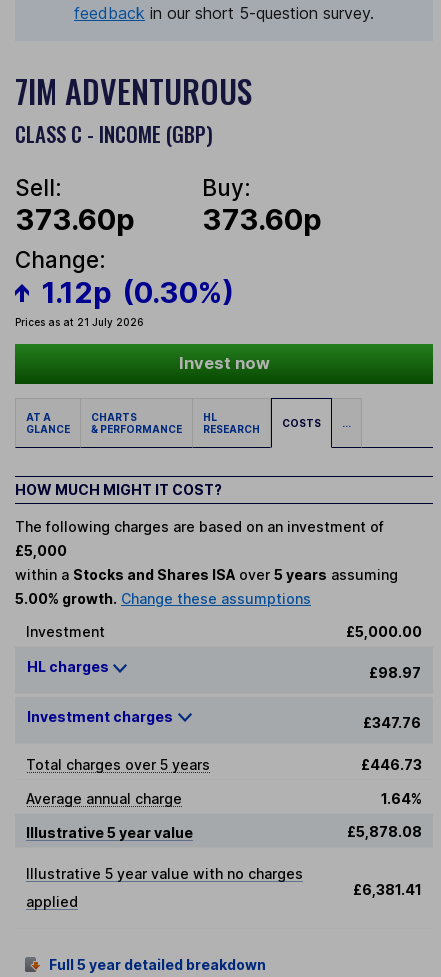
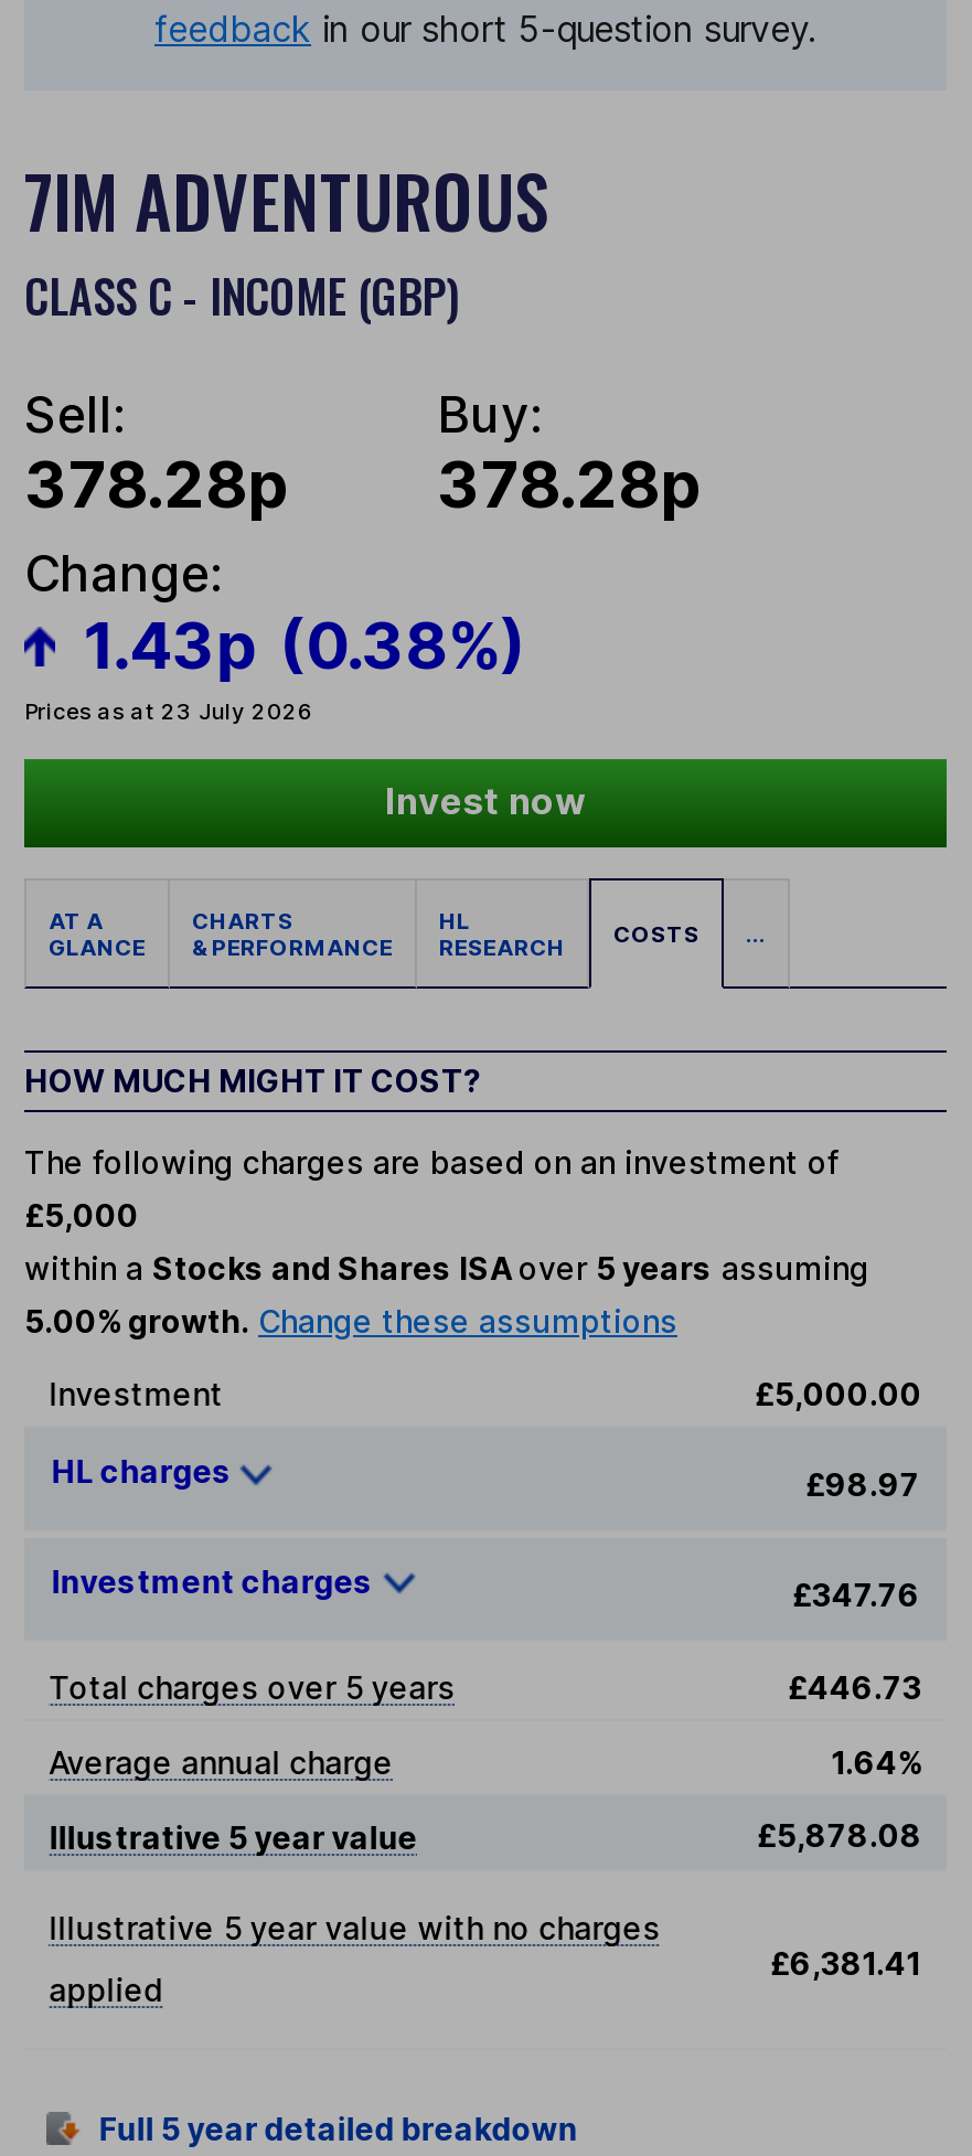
- 373.60p
+ 378.28p

- 373.60p
+ 378.28p

- 1.12p (0.30%)
- Prices as at 21 July 2026
+ 1.43p (0.38%)
+ Prices as at 23 July 2026
